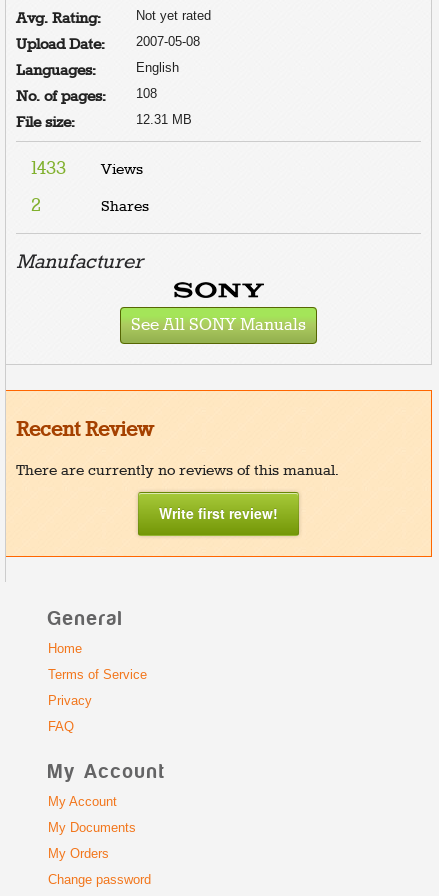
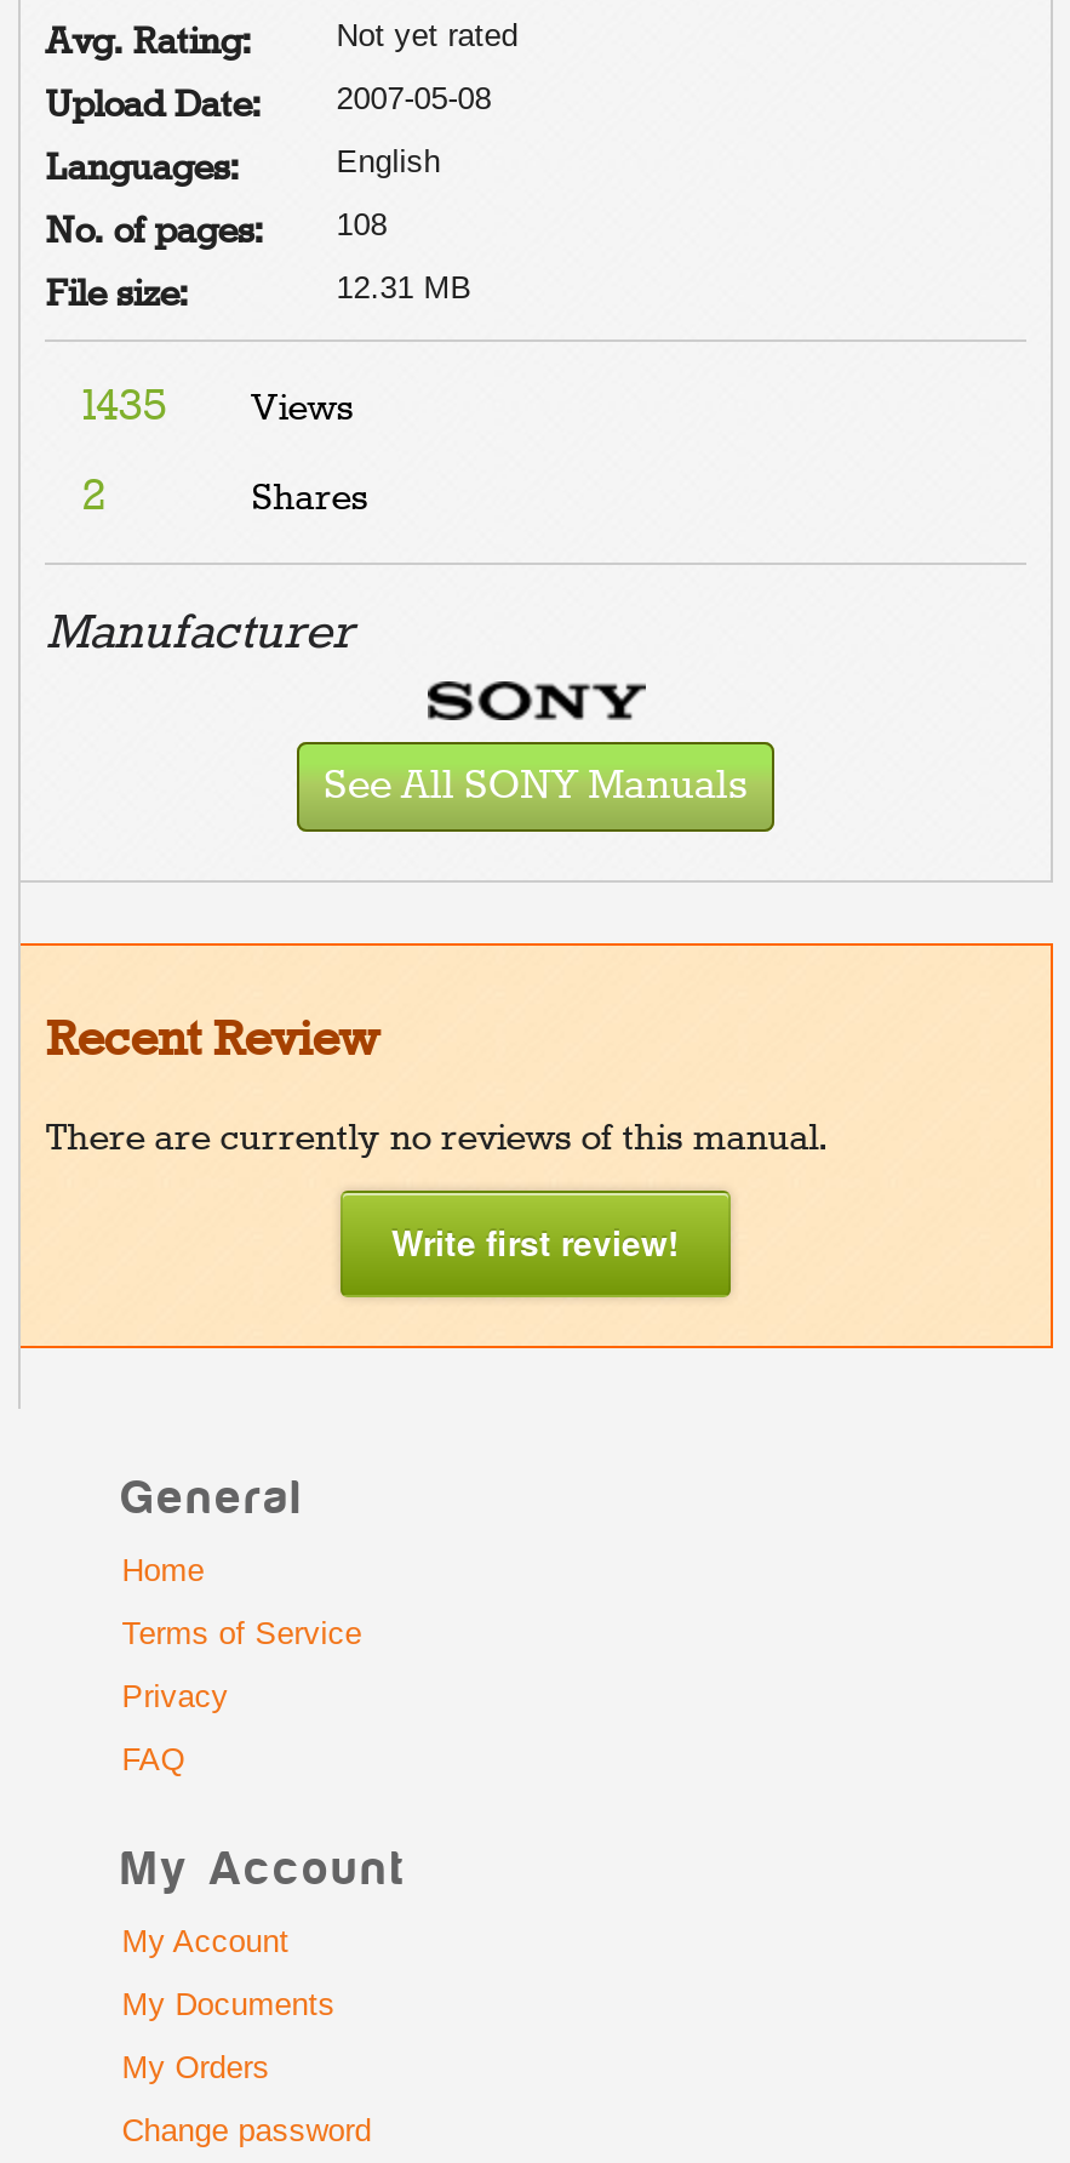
- 1433 Views
+ 1435 Views
